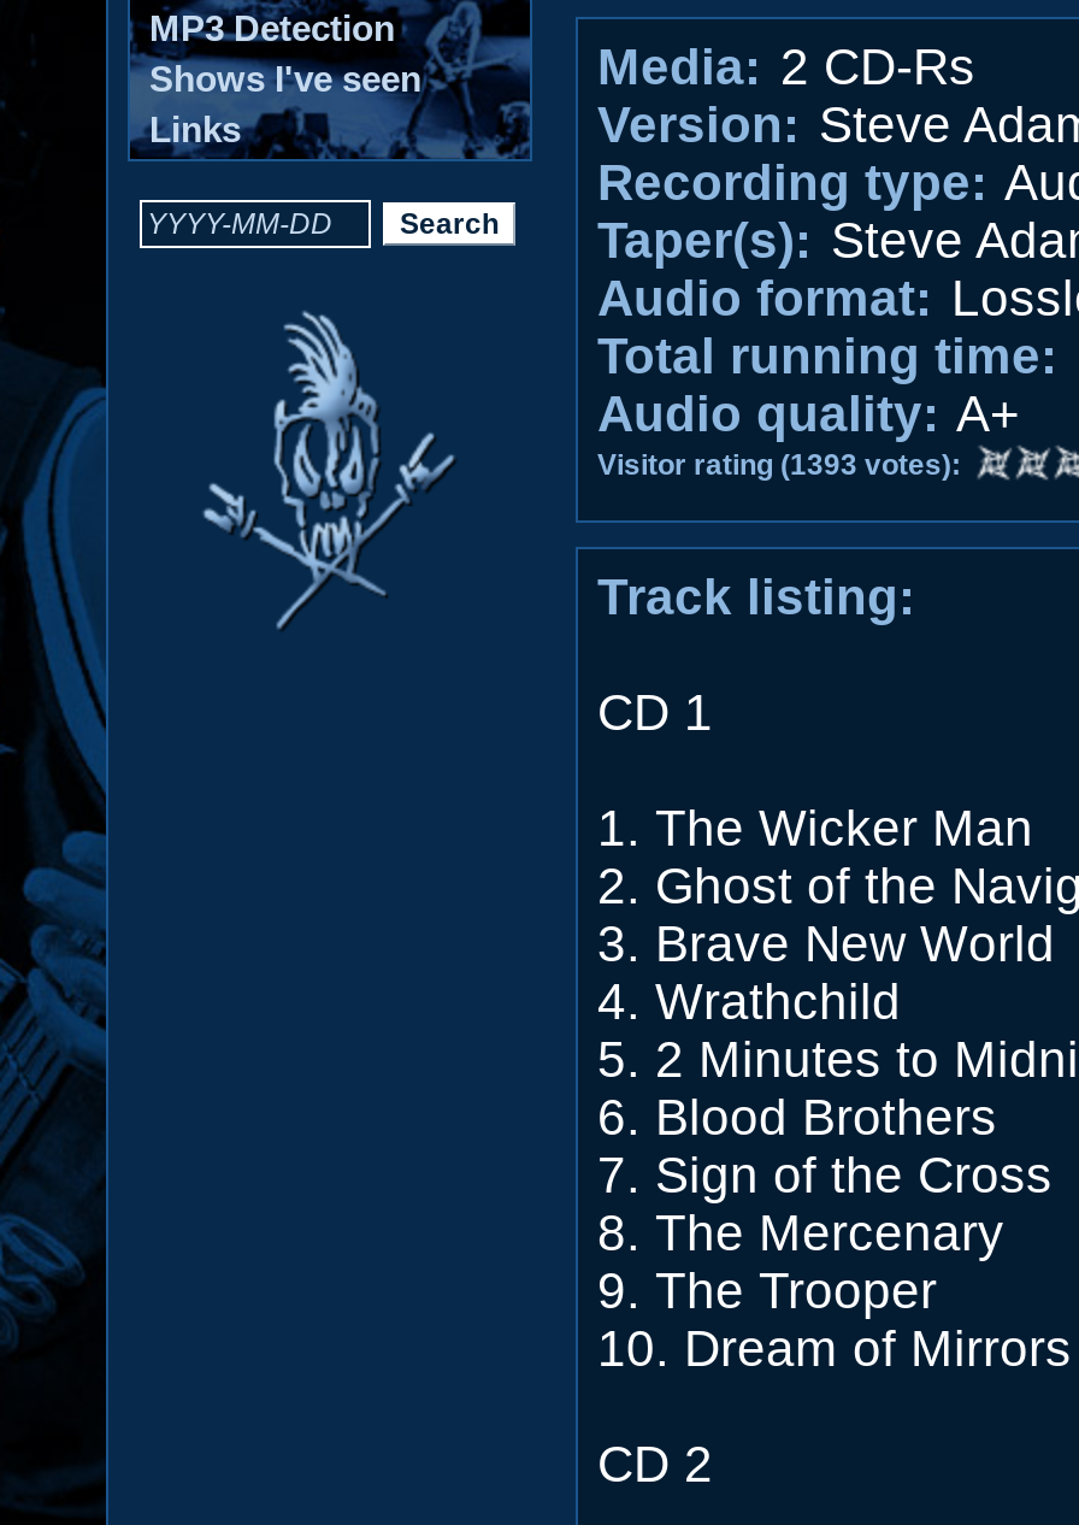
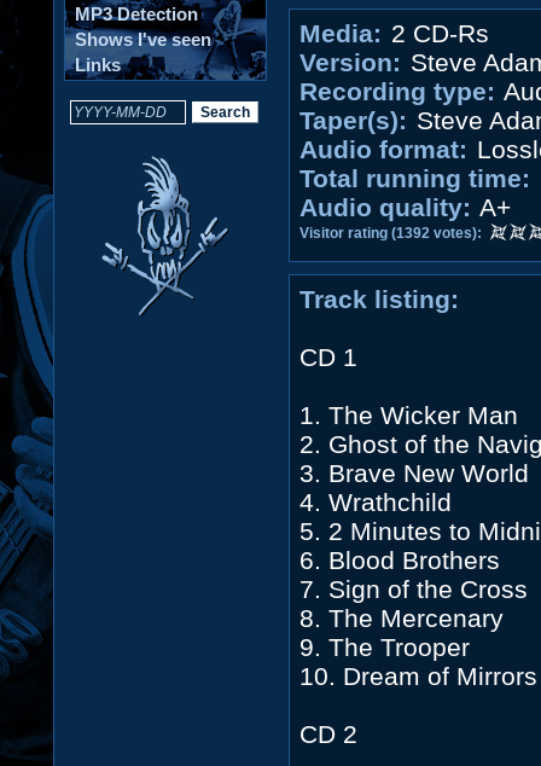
- Visitor rating (1393 votes):
+ Visitor rating (1392 votes):
